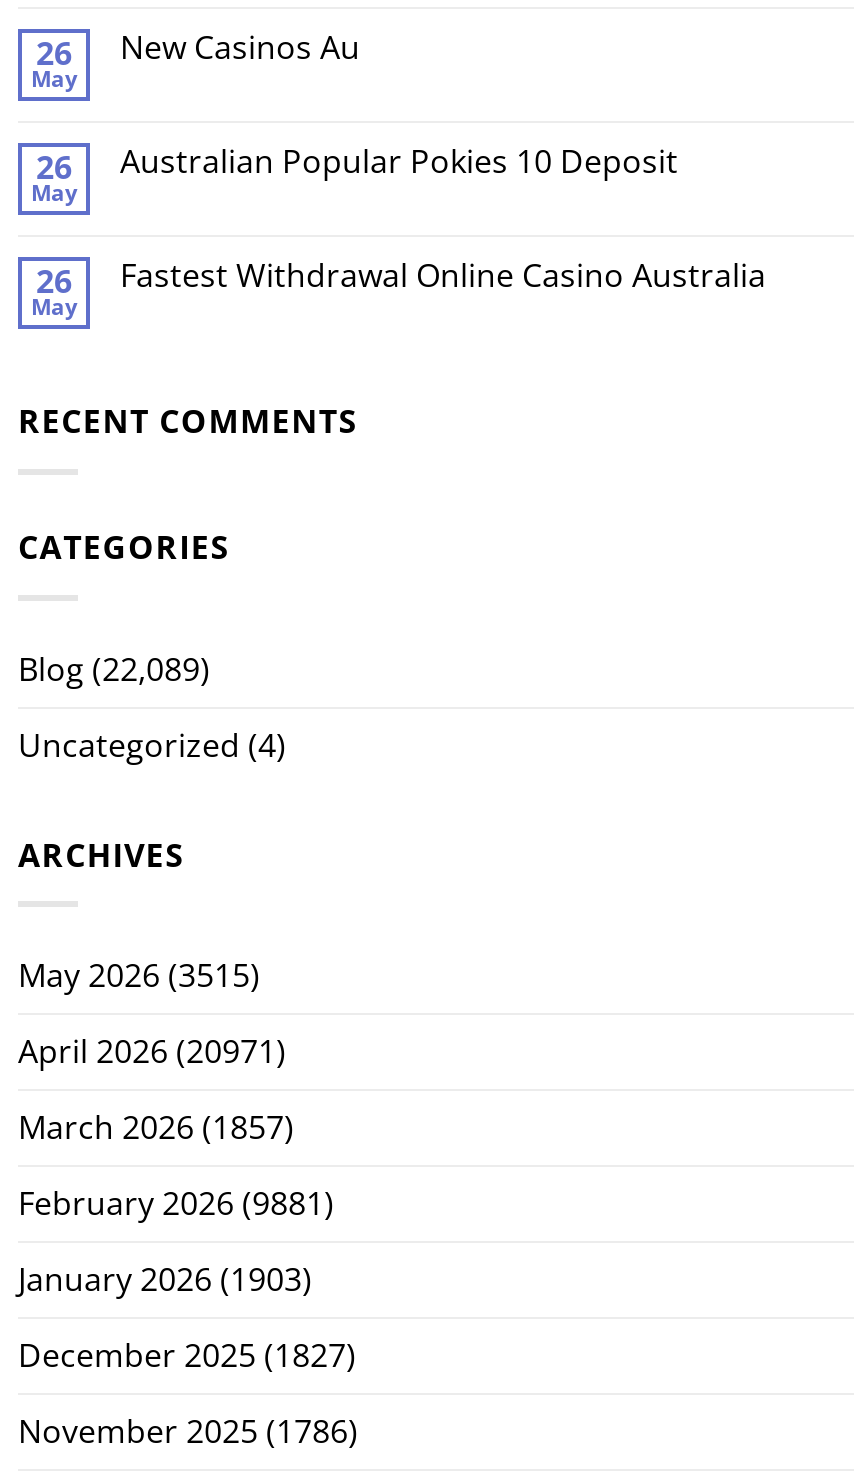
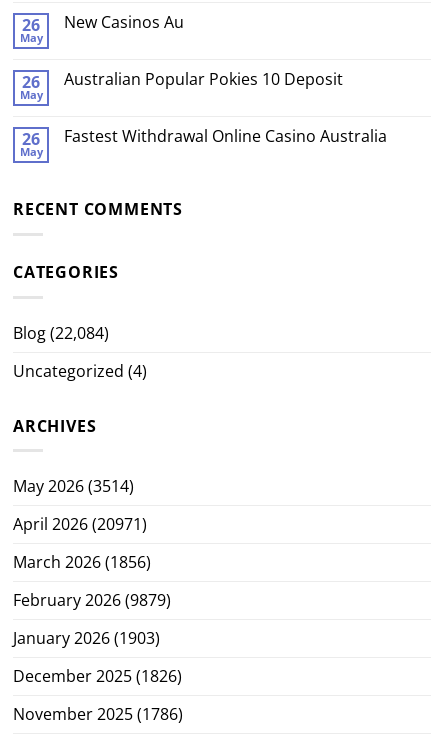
- Blog (22,089)
+ Blog (22,084)

- May 2026 (3515)
+ May 2026 (3514)

- March 2026 (1857)
+ March 2026 (1856)

- February 2026 (9881)
+ February 2026 (9879)

- December 2025 (1827)
+ December 2025 (1826)
